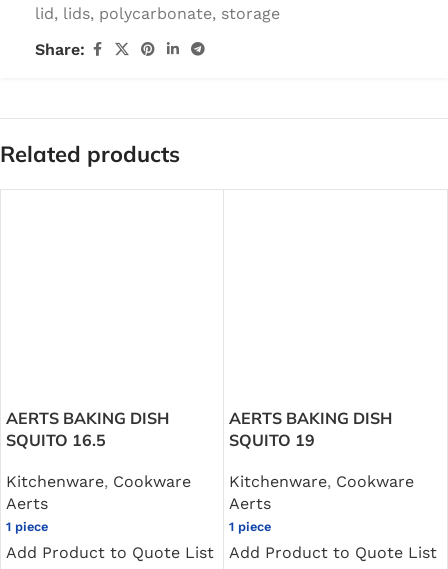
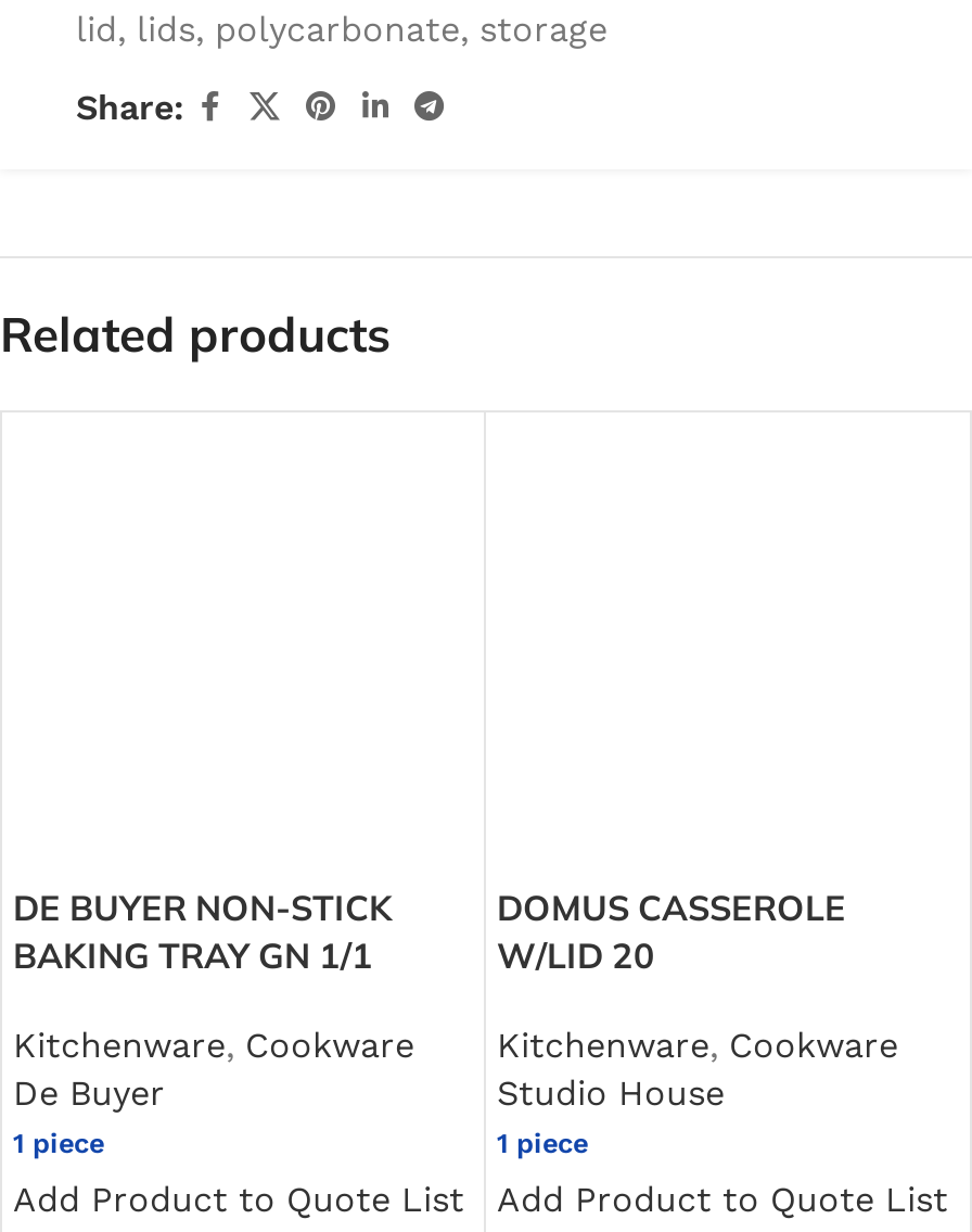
- AERTS BAKING DISH
- SQUITO 16.5
+ DE BUYER NON-STICK
+ BAKING TRAY GN 1/1

- AERTS BAKING DISH
- SQUITO 19
+ DOMUS CASSEROLE
+ W/LID 20

- Aerts
+ De Buyer

- Aerts
+ Studio House
